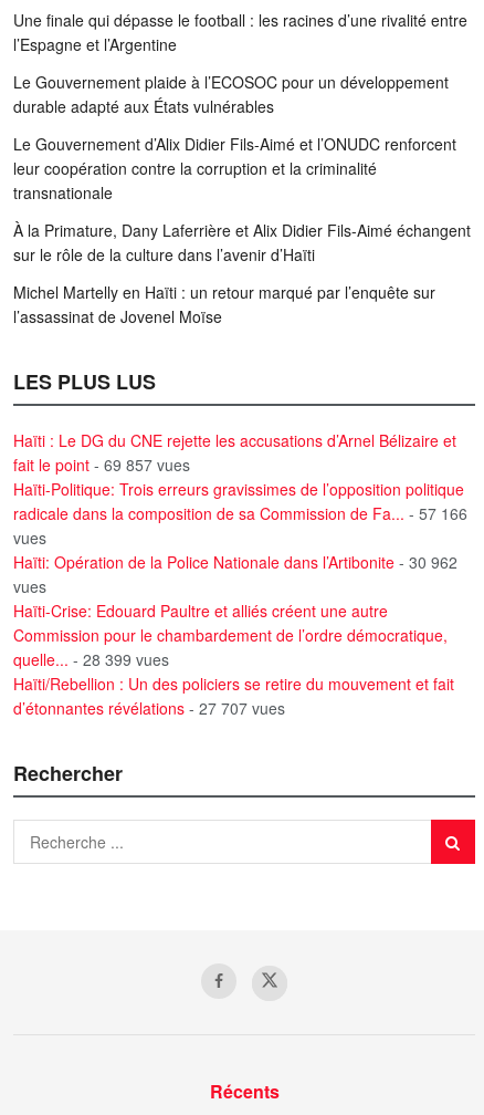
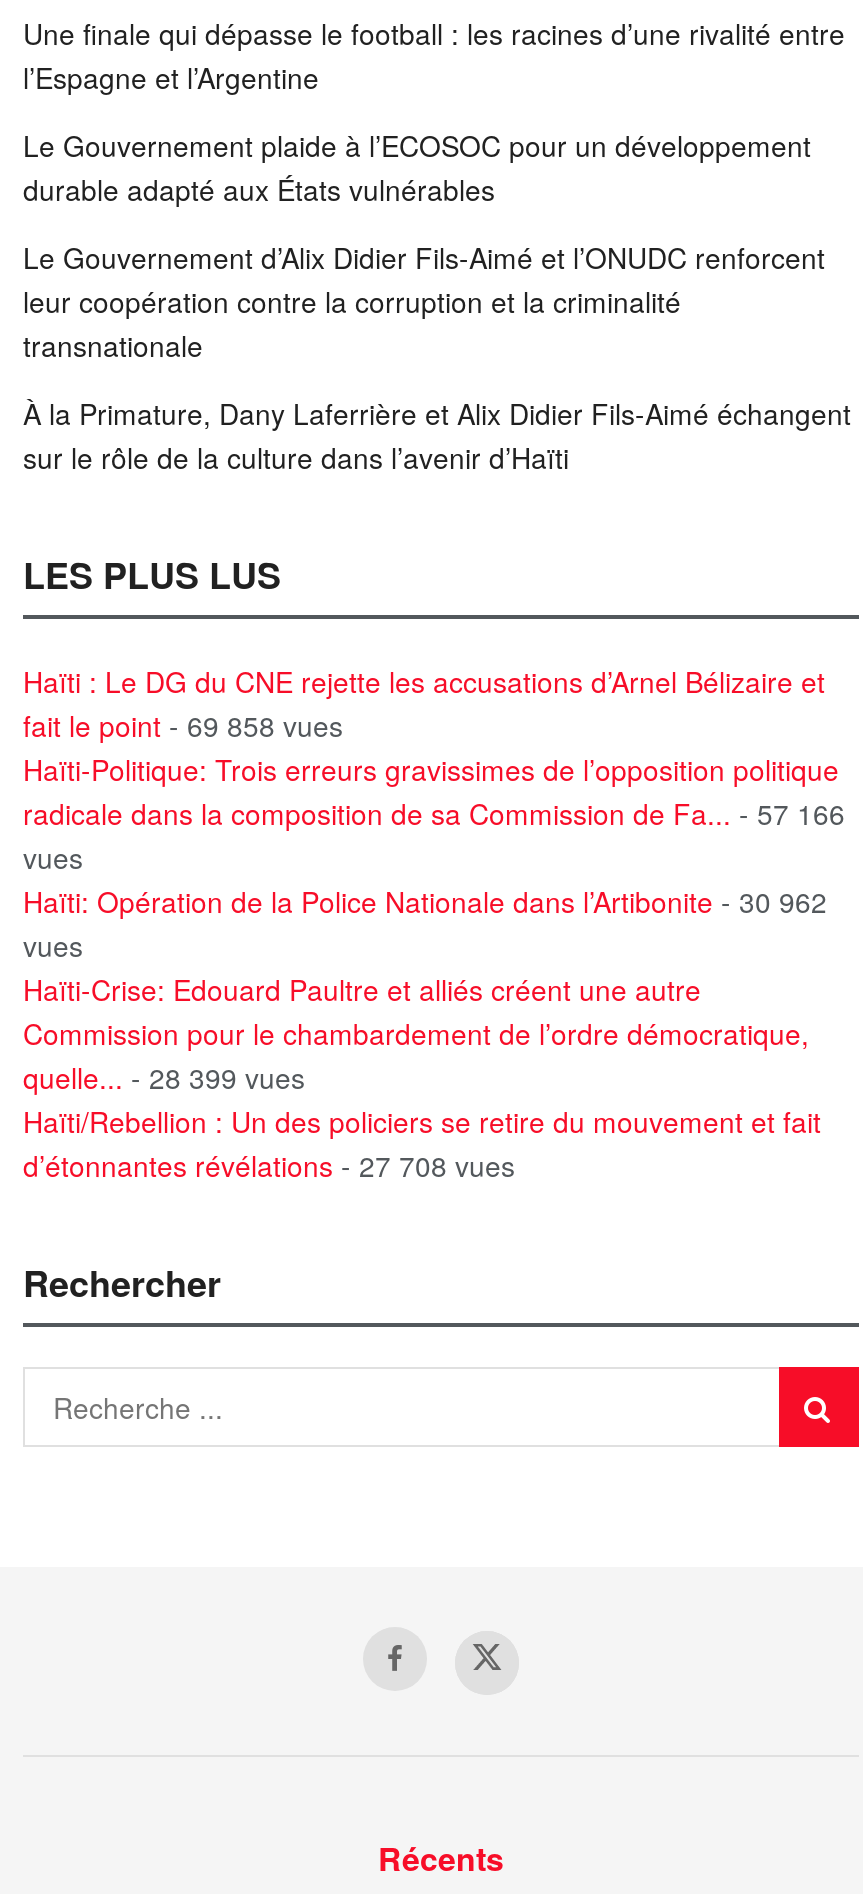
- Michel Martelly en Haïti : un retour marqué par l’enquête sur
- l’assassinat de Jovenel Moïse

- fait le point - 69 857 vues
+ fait le point - 69 858 vues

- d’étonnantes révélations - 27 707 vues
+ d’étonnantes révélations - 27 708 vues
